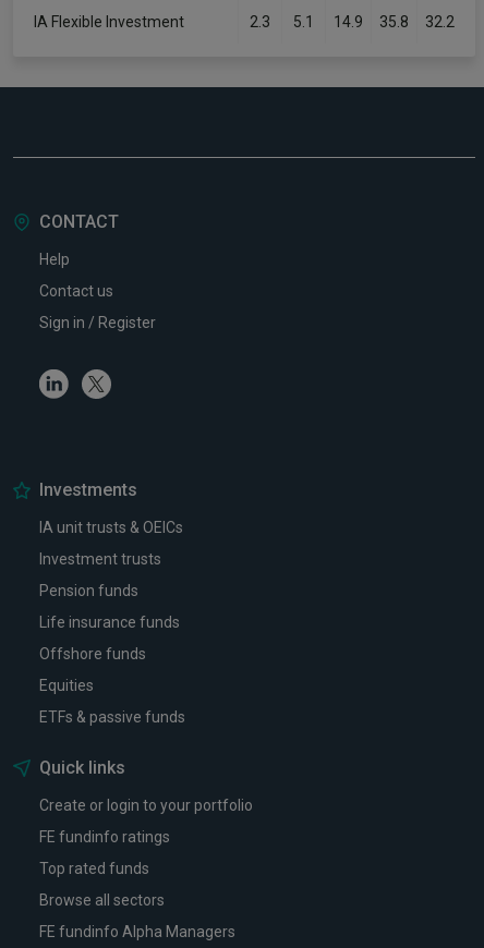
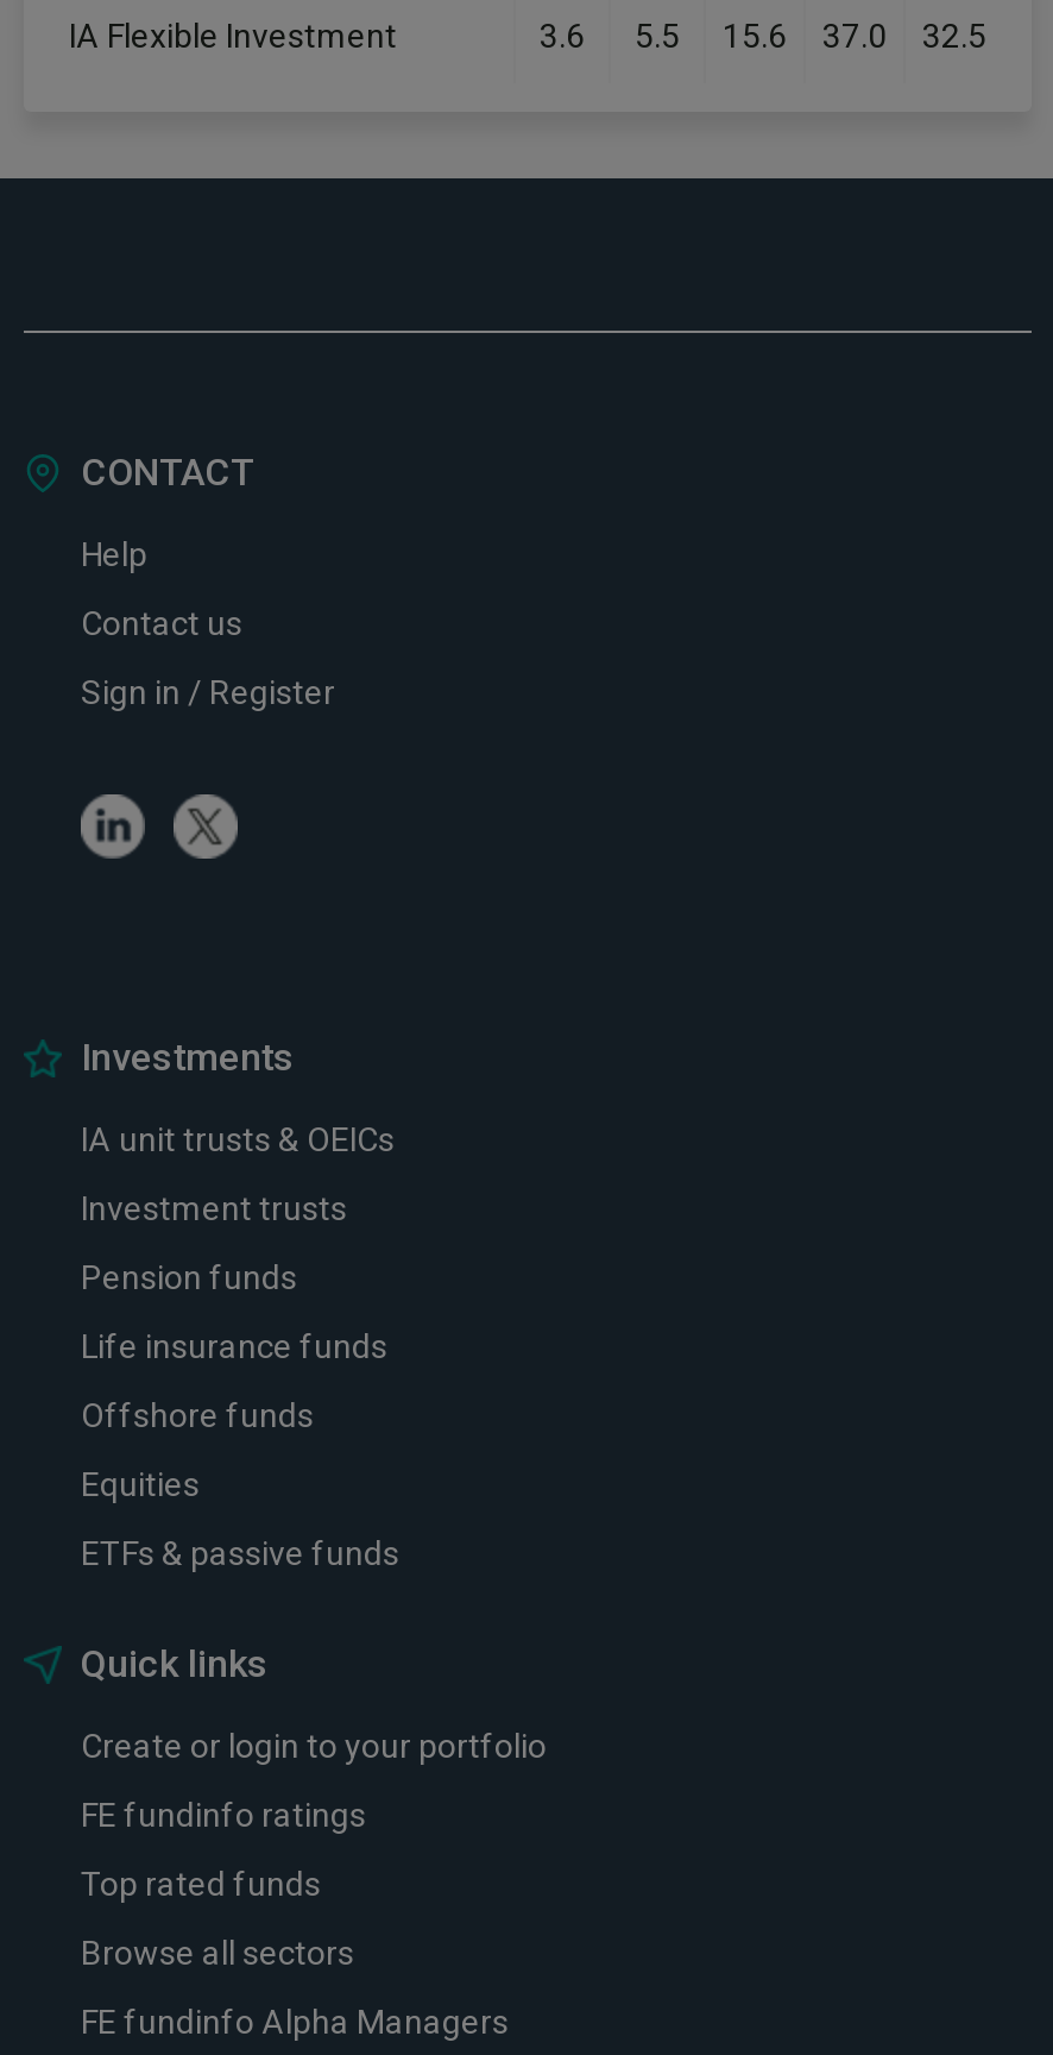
- 2.3
+ 3.6

- 5.1
+ 5.5

- 14.9
+ 15.6

- 35.8
+ 37.0

- 32.2
+ 32.5
